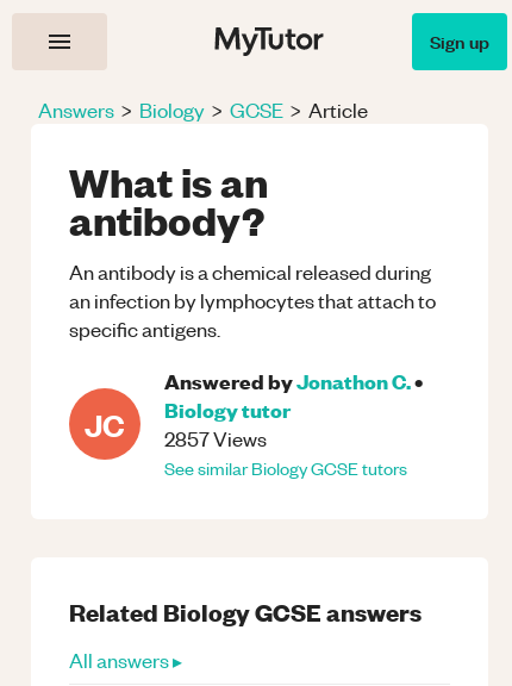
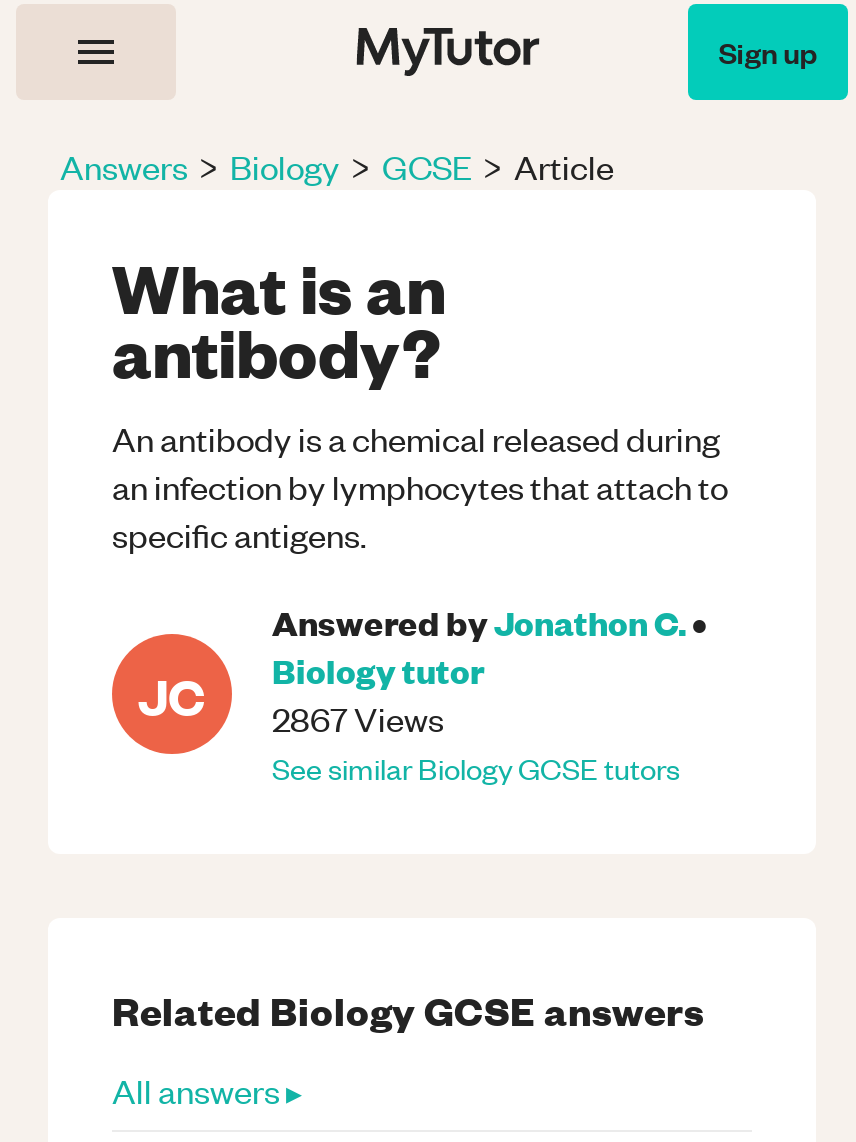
- JC 2857 Views Biologytutor
+ JC 2867 Views Biologytutor
